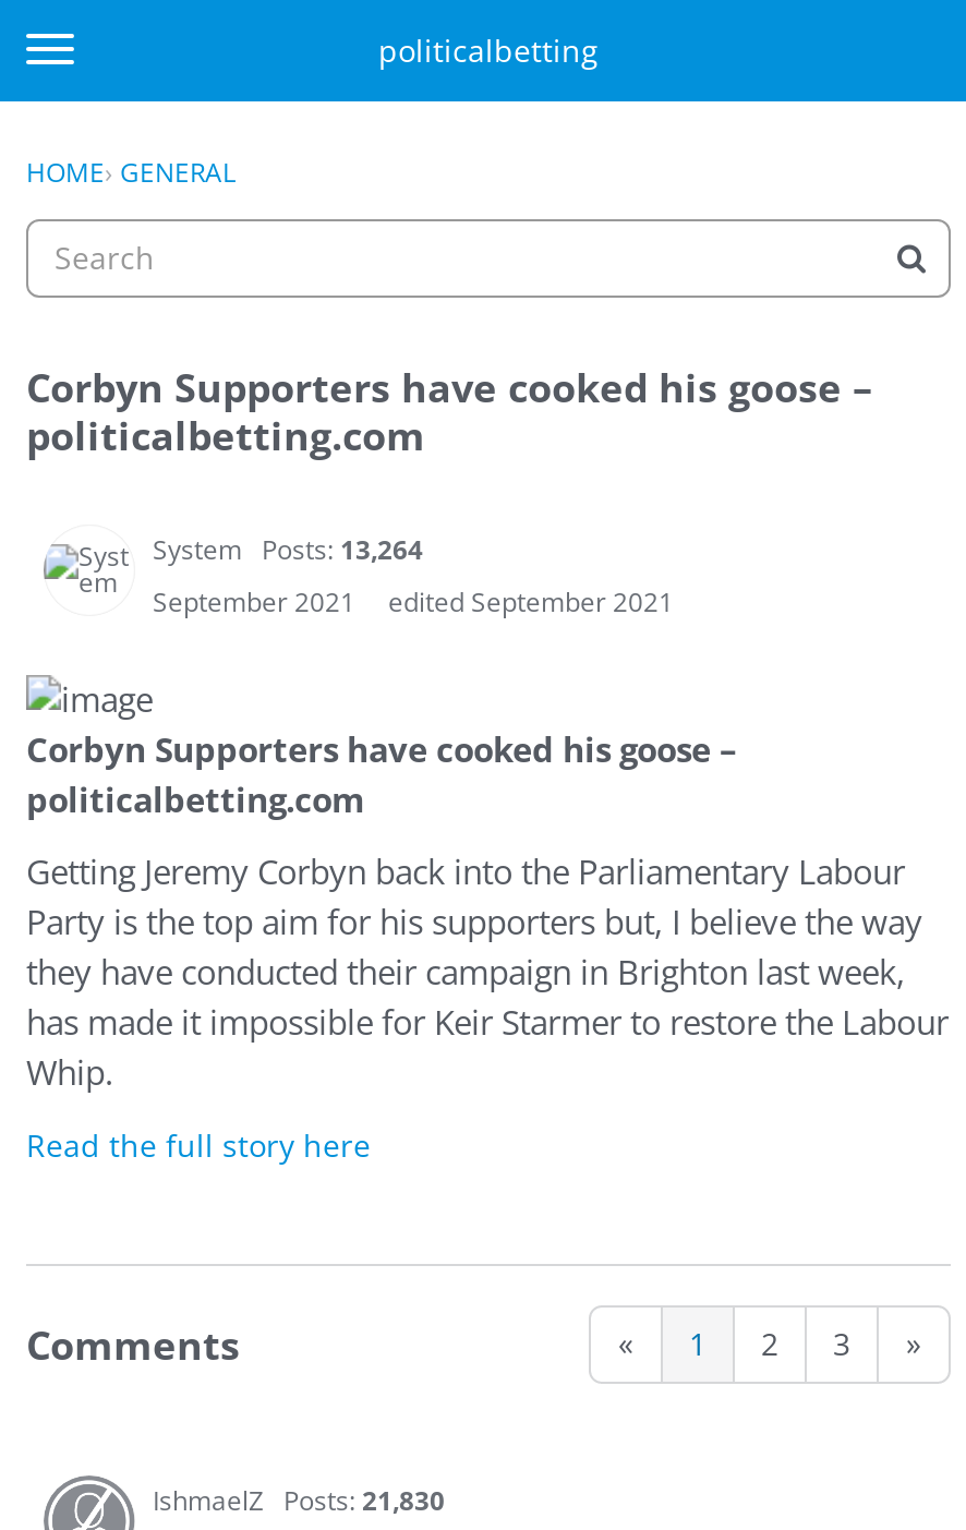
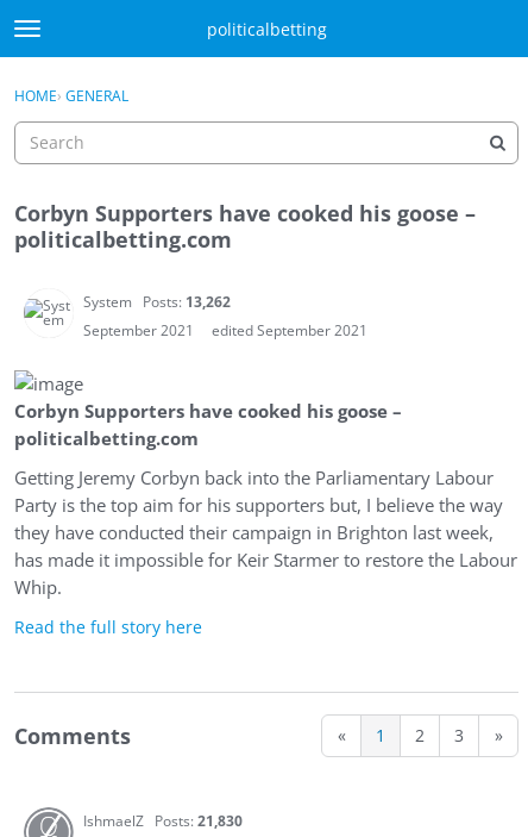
- System Posts: 13,264
+ System Posts: 13,262
